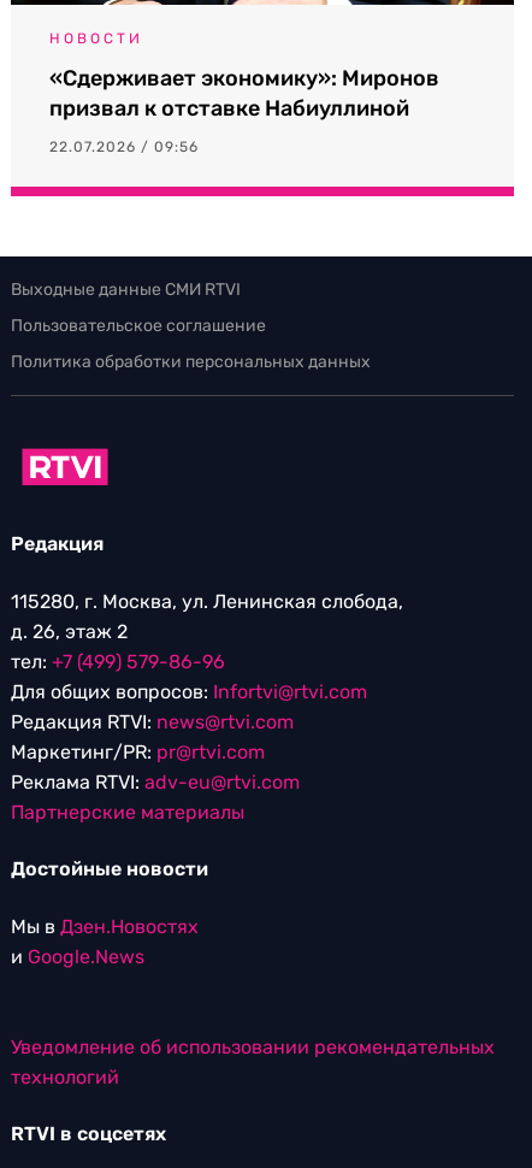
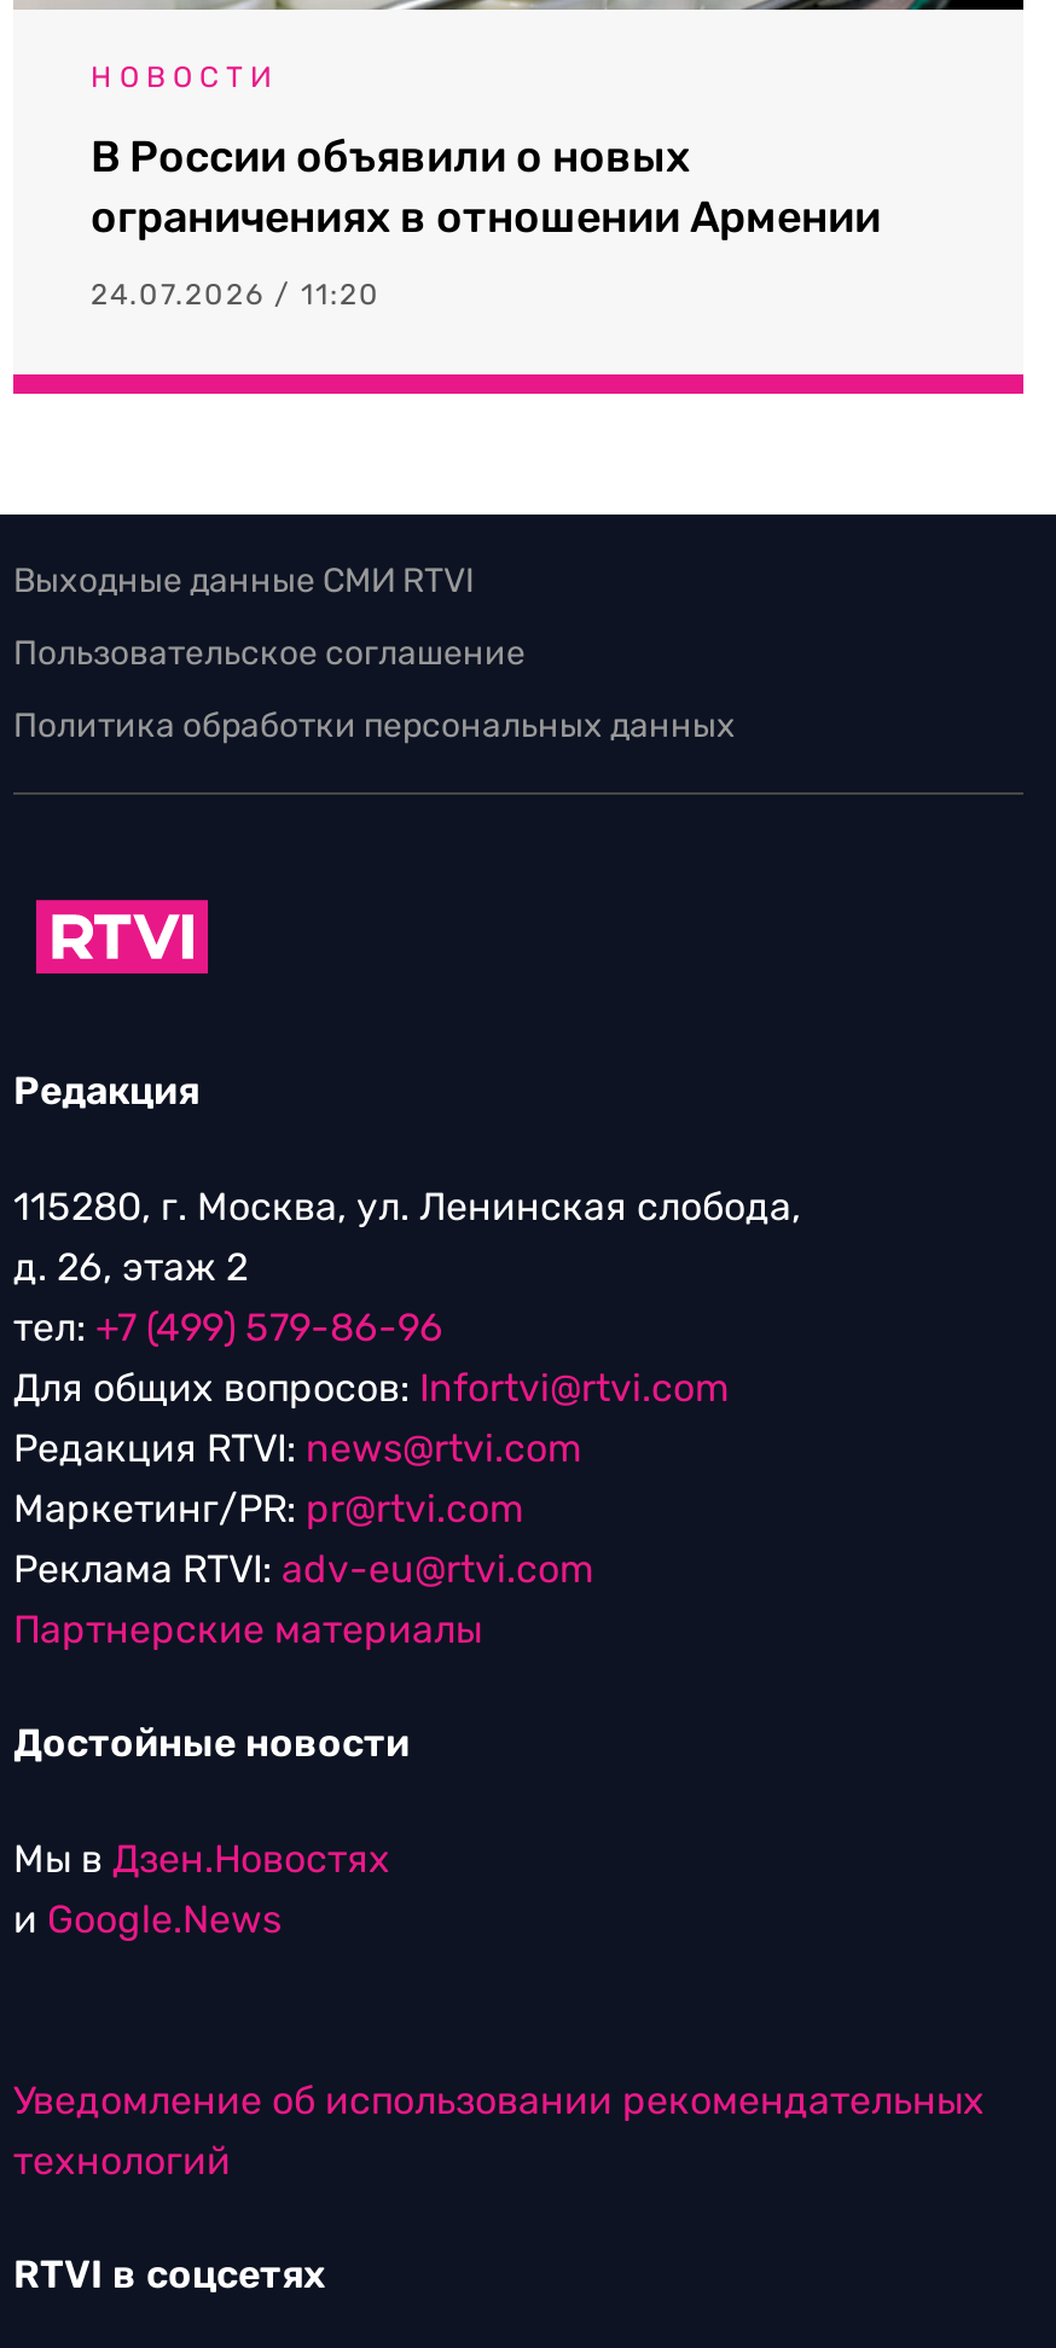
- «Сдерживает экономику»: Миронов
- призвал к отставке Набиуллиной
+ В России объявили о новых
+ ограничениях в отношении Армении

- 22.07.2026 / 09:56
+ 24.07.2026 / 11:20
